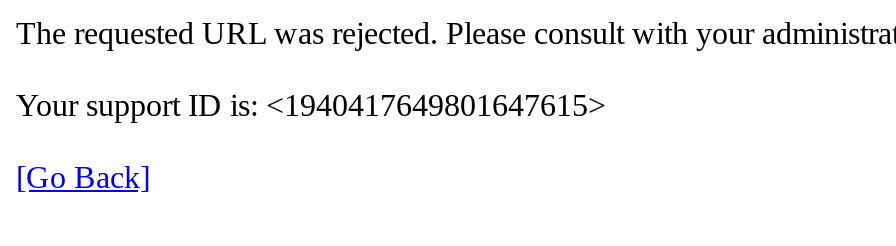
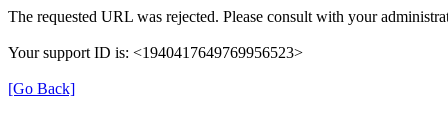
- Your support ID is: <1940417649801647615>
+ Your support ID is: <1940417649769956523>
